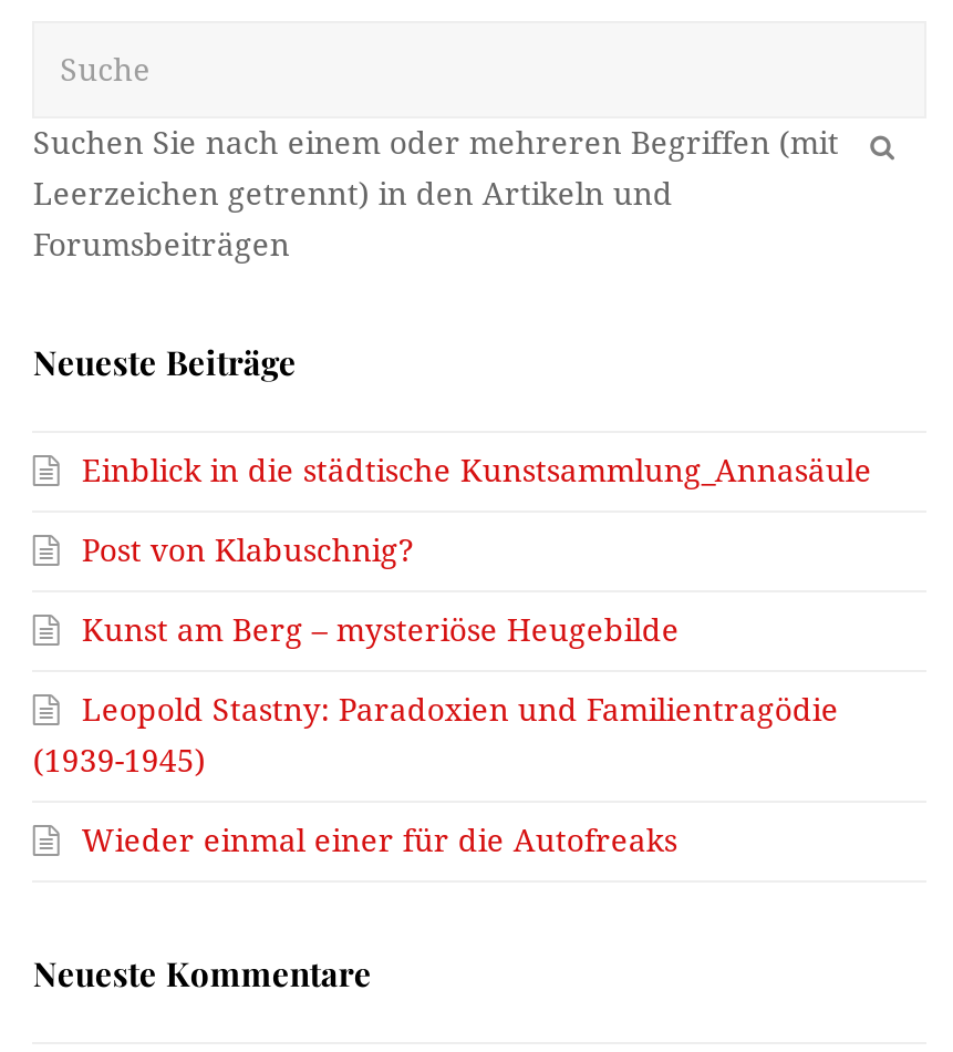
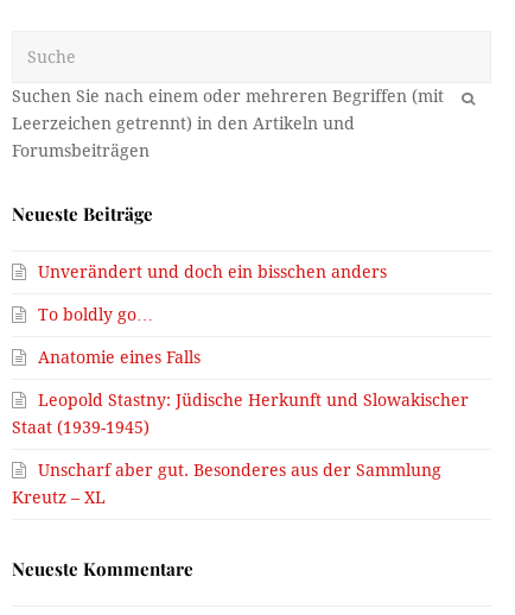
- Einblick in die städtische Kunstsammlung_Annasäule
+ Unverändert und doch ein bisschen anders

- Post von Klabuschnig?
+ To boldly go…

- Kunst am Berg – mysteriöse Heugebilde
+ Anatomie eines Falls

- Leopold Stastny: Paradoxien und Familientragödie
- (1939-1945)
+ Leopold Stastny: Jüdische Herkunft und Slowakischer
+ Staat (1939-1945)

- Wieder einmal einer für die Autofreaks
+ Unscharf aber gut. Besonderes aus der Sammlung
+ Kreutz – XL
